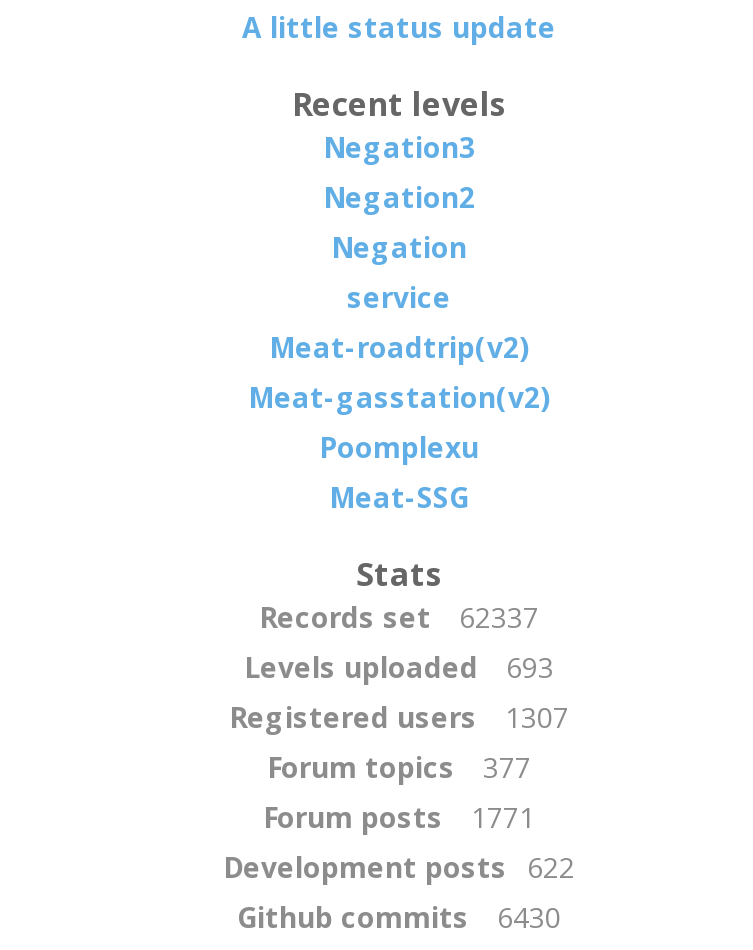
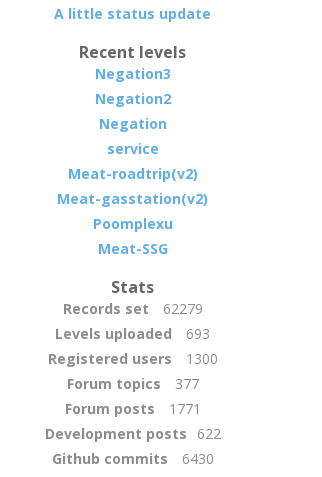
- Records set 62337
+ Records set 62279

- Registered users 1307
+ Registered users 1300
